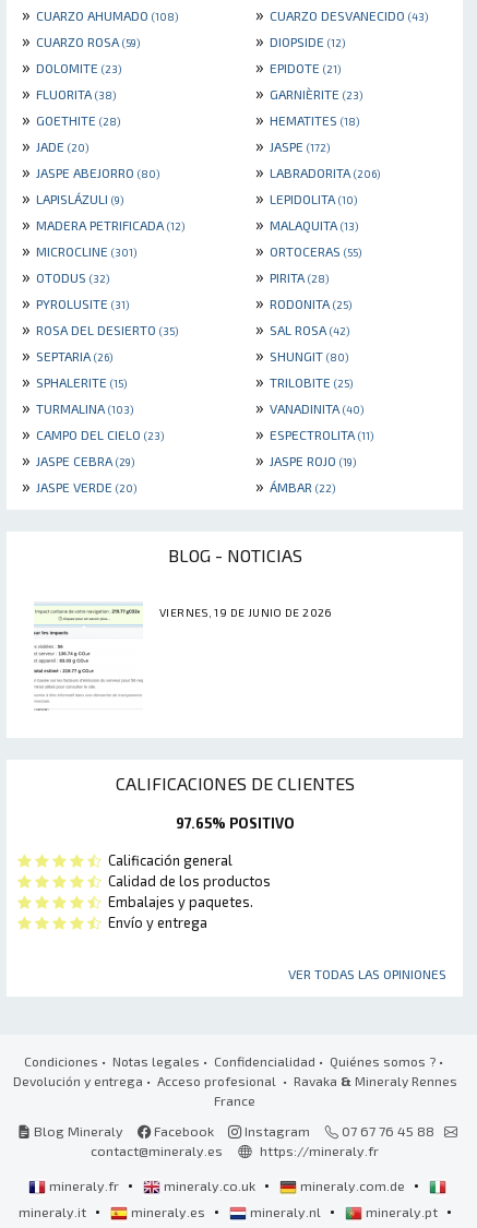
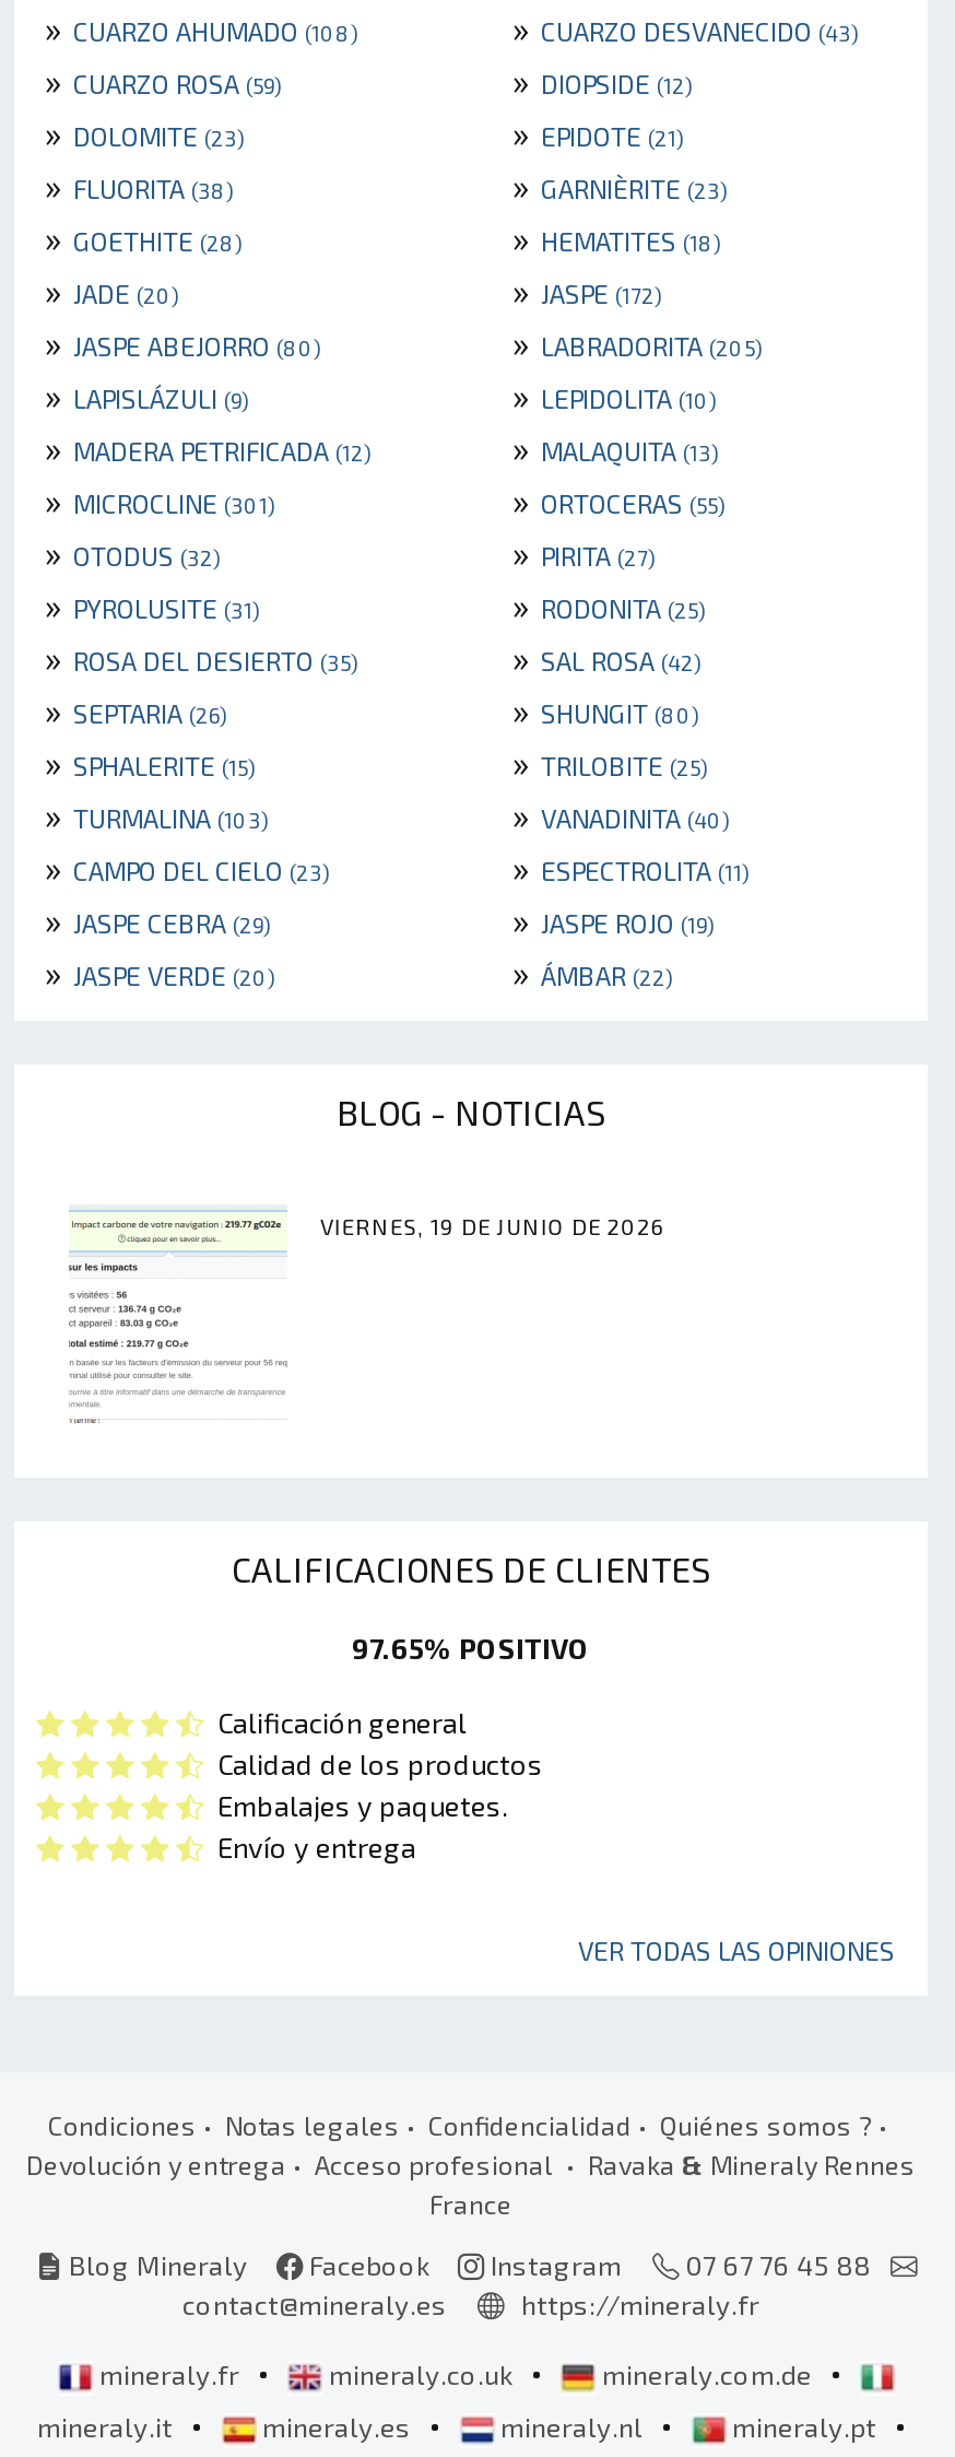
- » LABRADORITA (206)
+ » LABRADORITA (205)

- » PIRITA (28)
+ » PIRITA (27)
